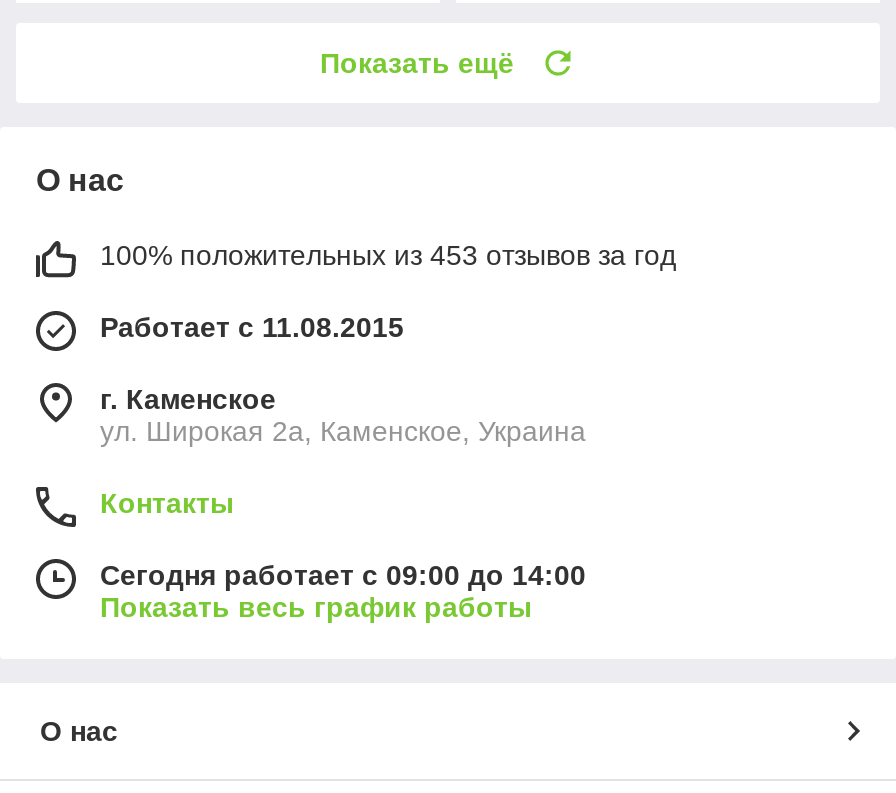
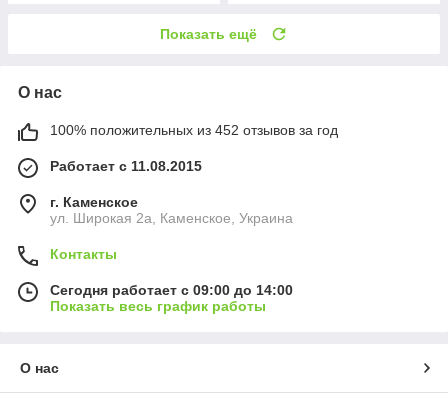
- 100% положительных из 453 отзывов за год
+ 100% положительных из 452 отзывов за год
